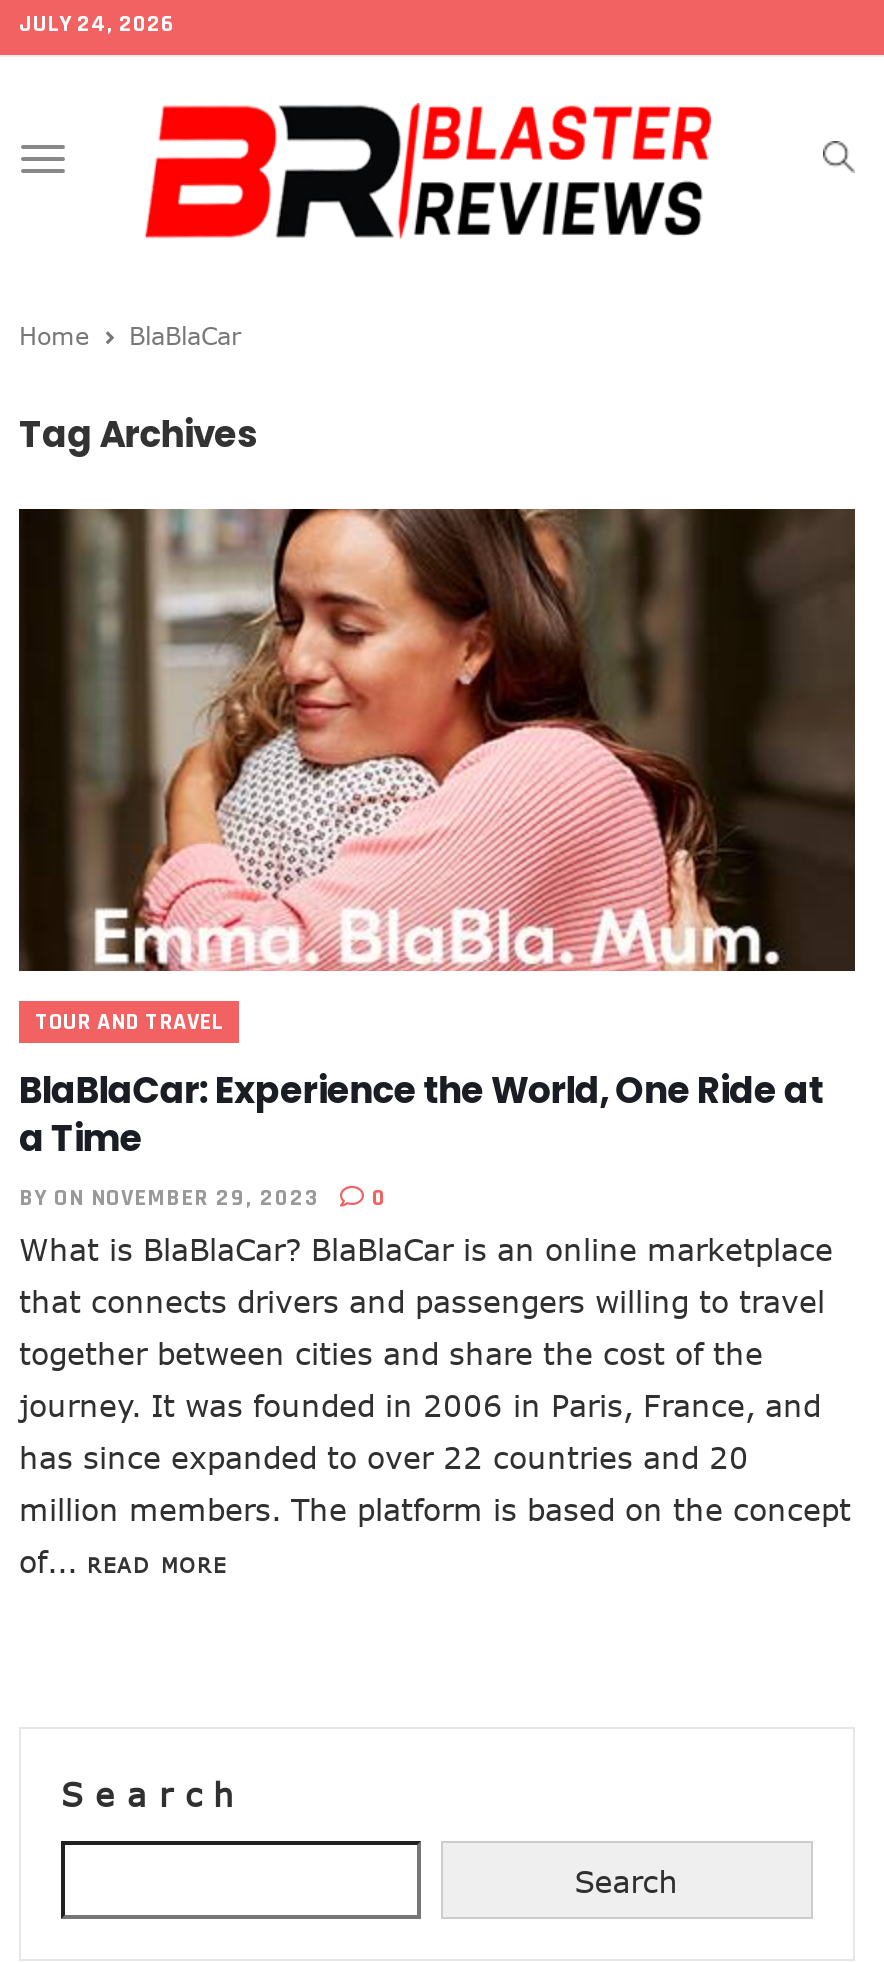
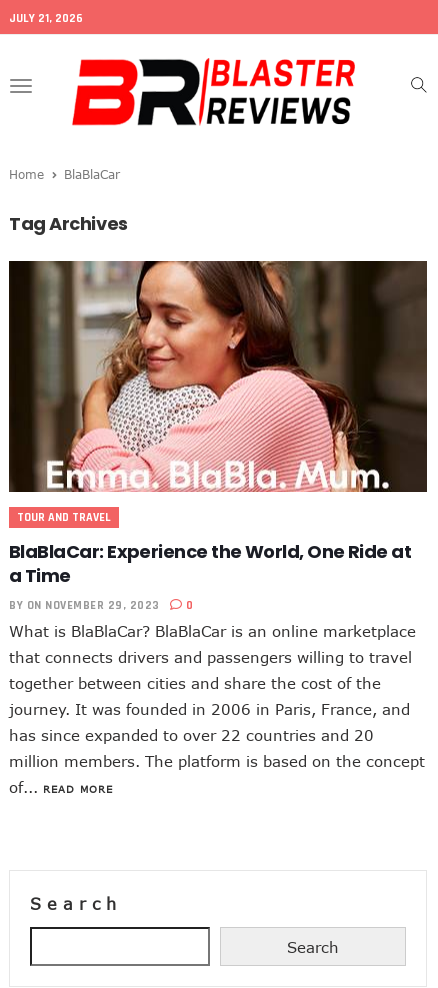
- JULY 24, 2026
+ JULY 21, 2026
